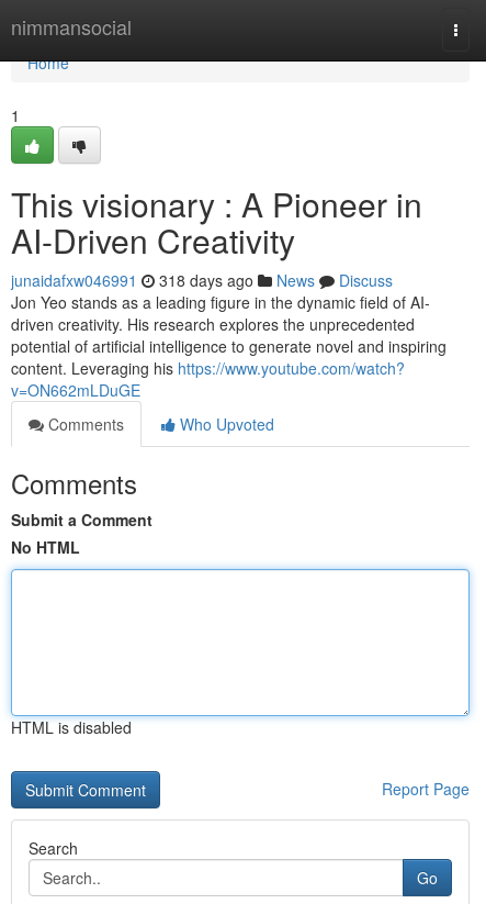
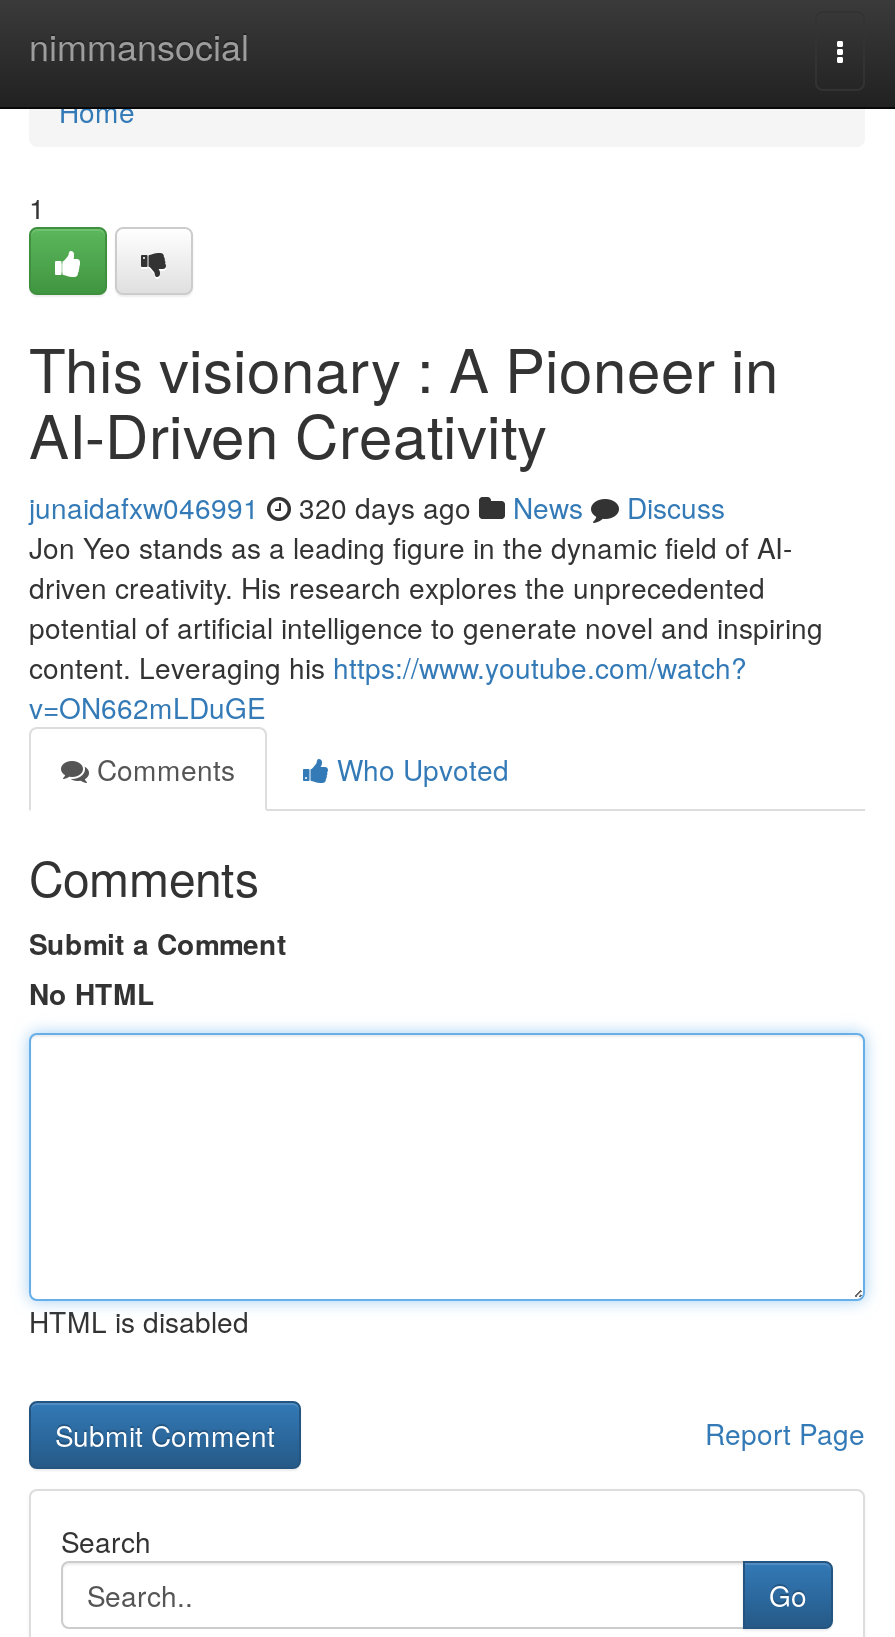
- junaidafxw046991 318 days ago News Discuss
+ junaidafxw046991 320 days ago News Discuss
